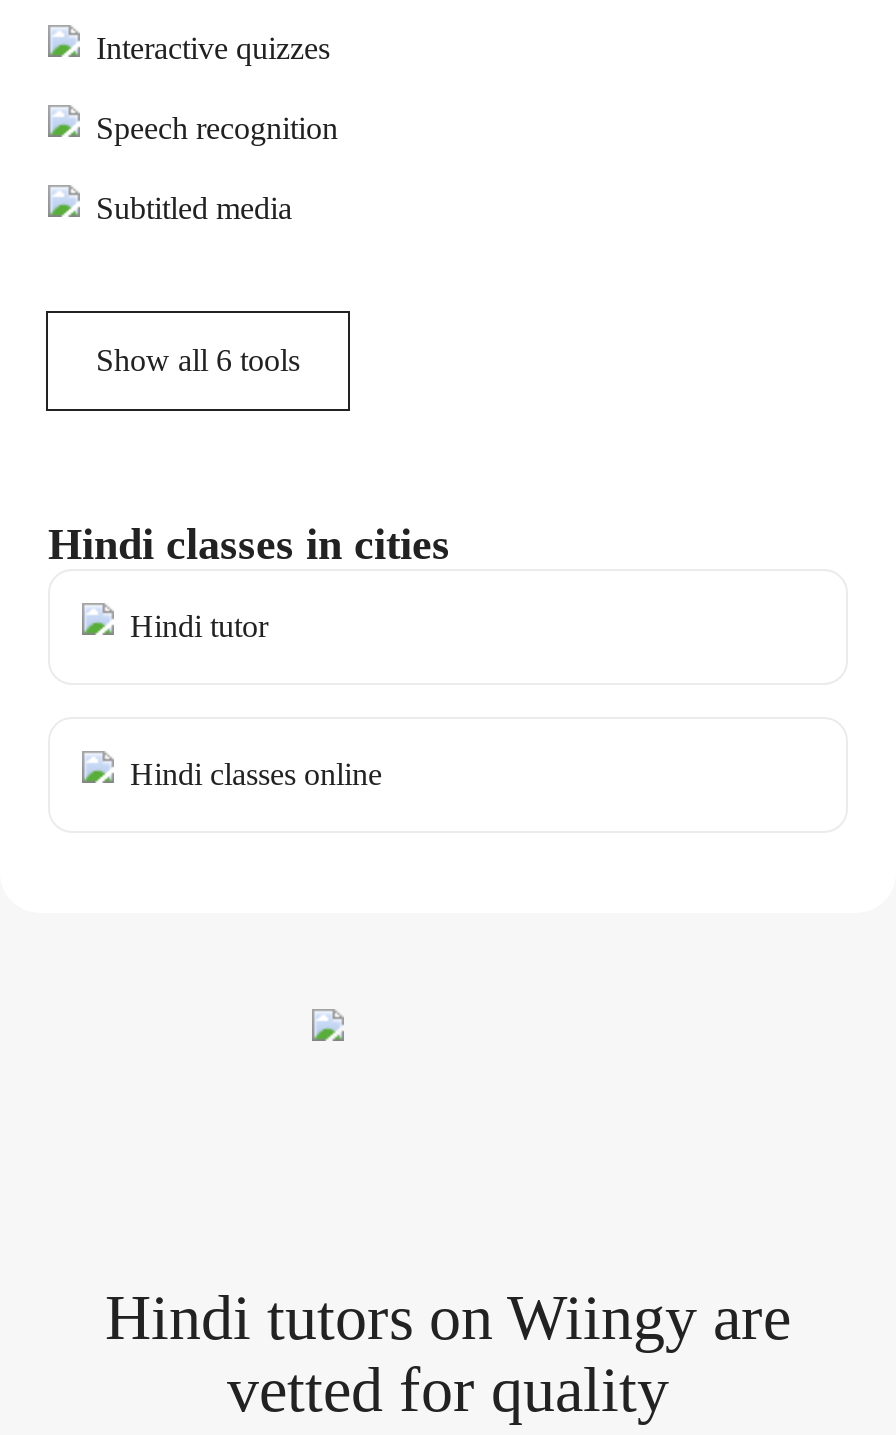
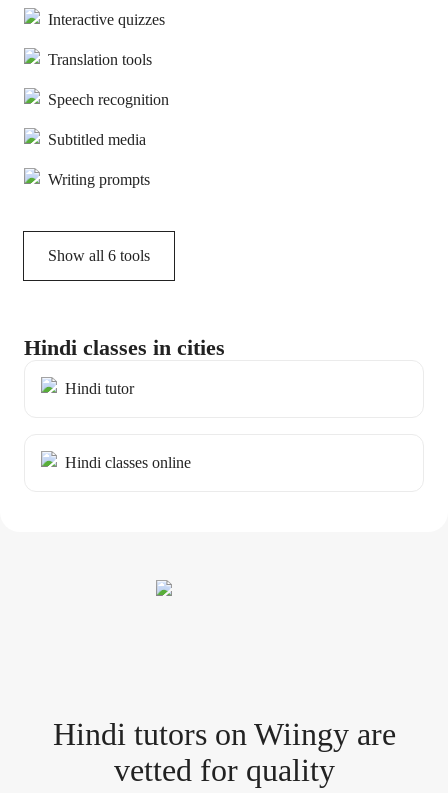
+ Translation tools

+ Writing prompts
